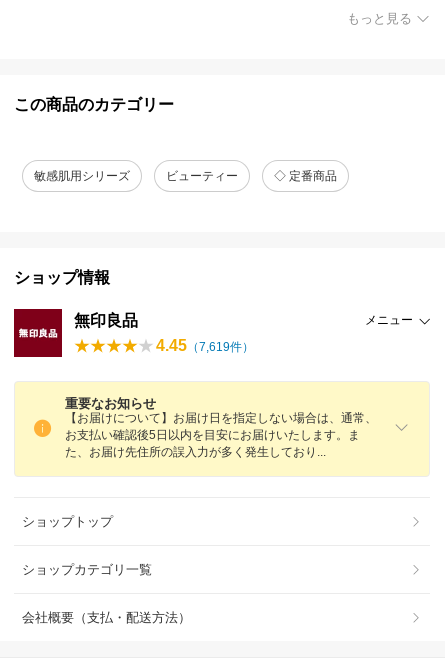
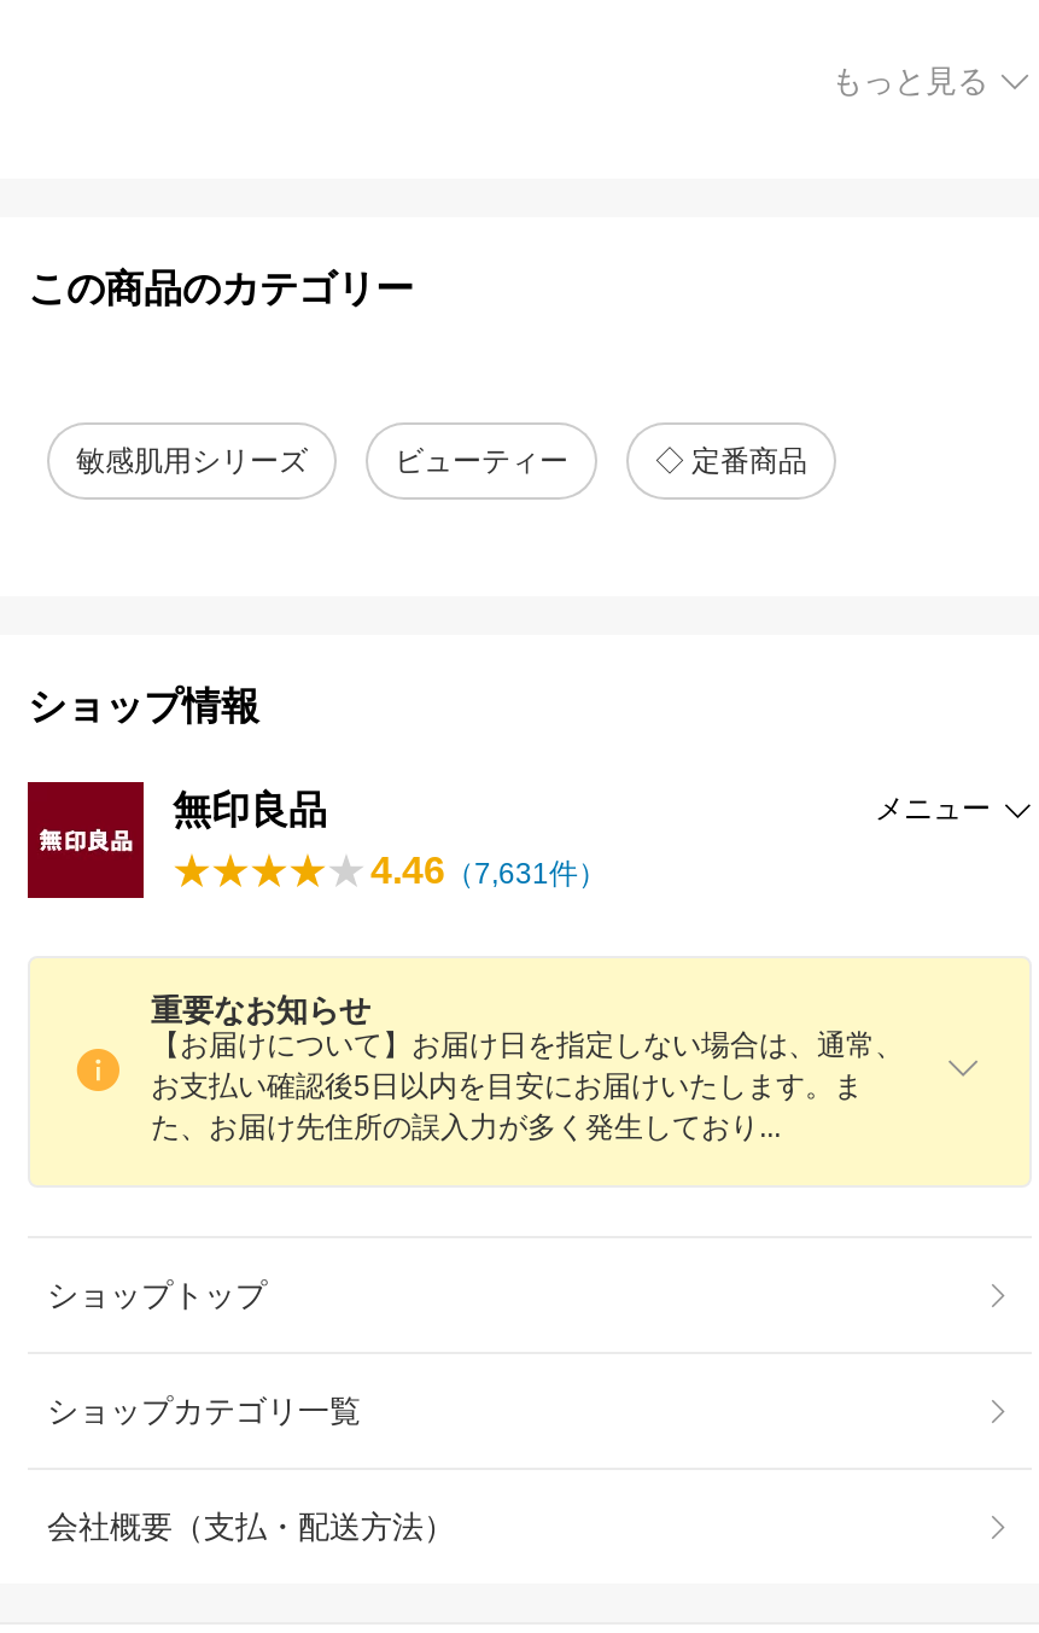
- 4.45（7,619件）
+ 4.46（7,631件）
